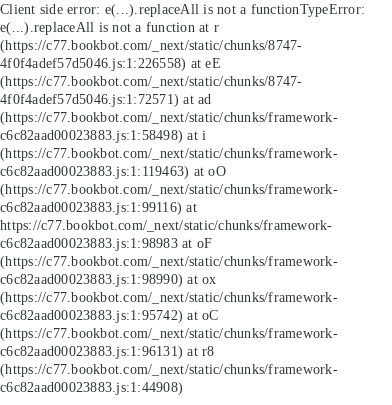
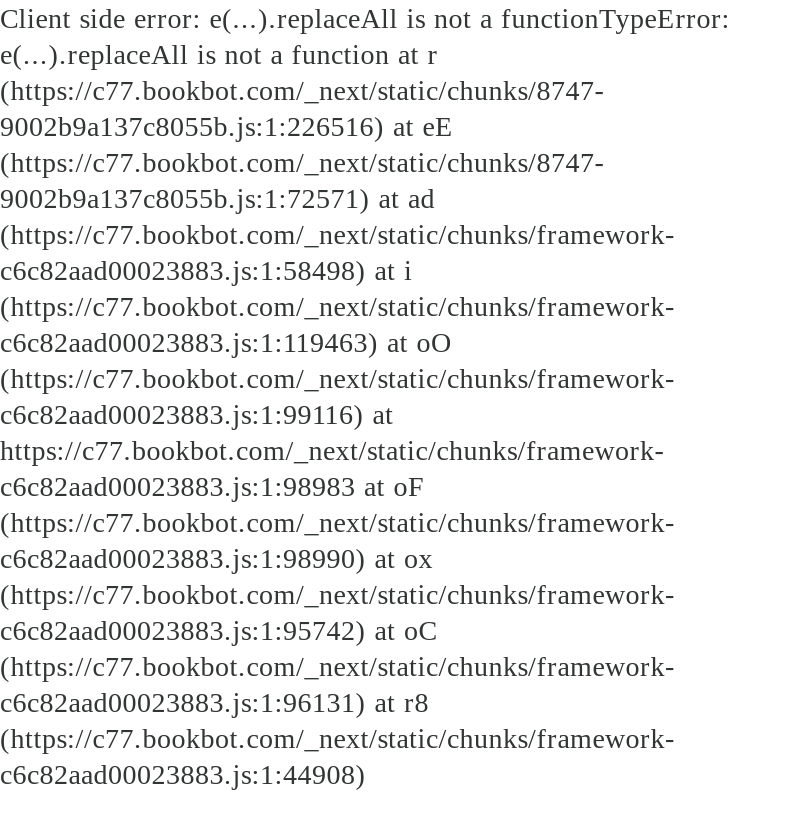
- 4f0f4adef57d5046.js:1:226558) at eE
+ 9002b9a137c8055b.js:1:226516) at eE

- 4f0f4adef57d5046.js:1:72571) at ad
+ 9002b9a137c8055b.js:1:72571) at ad
